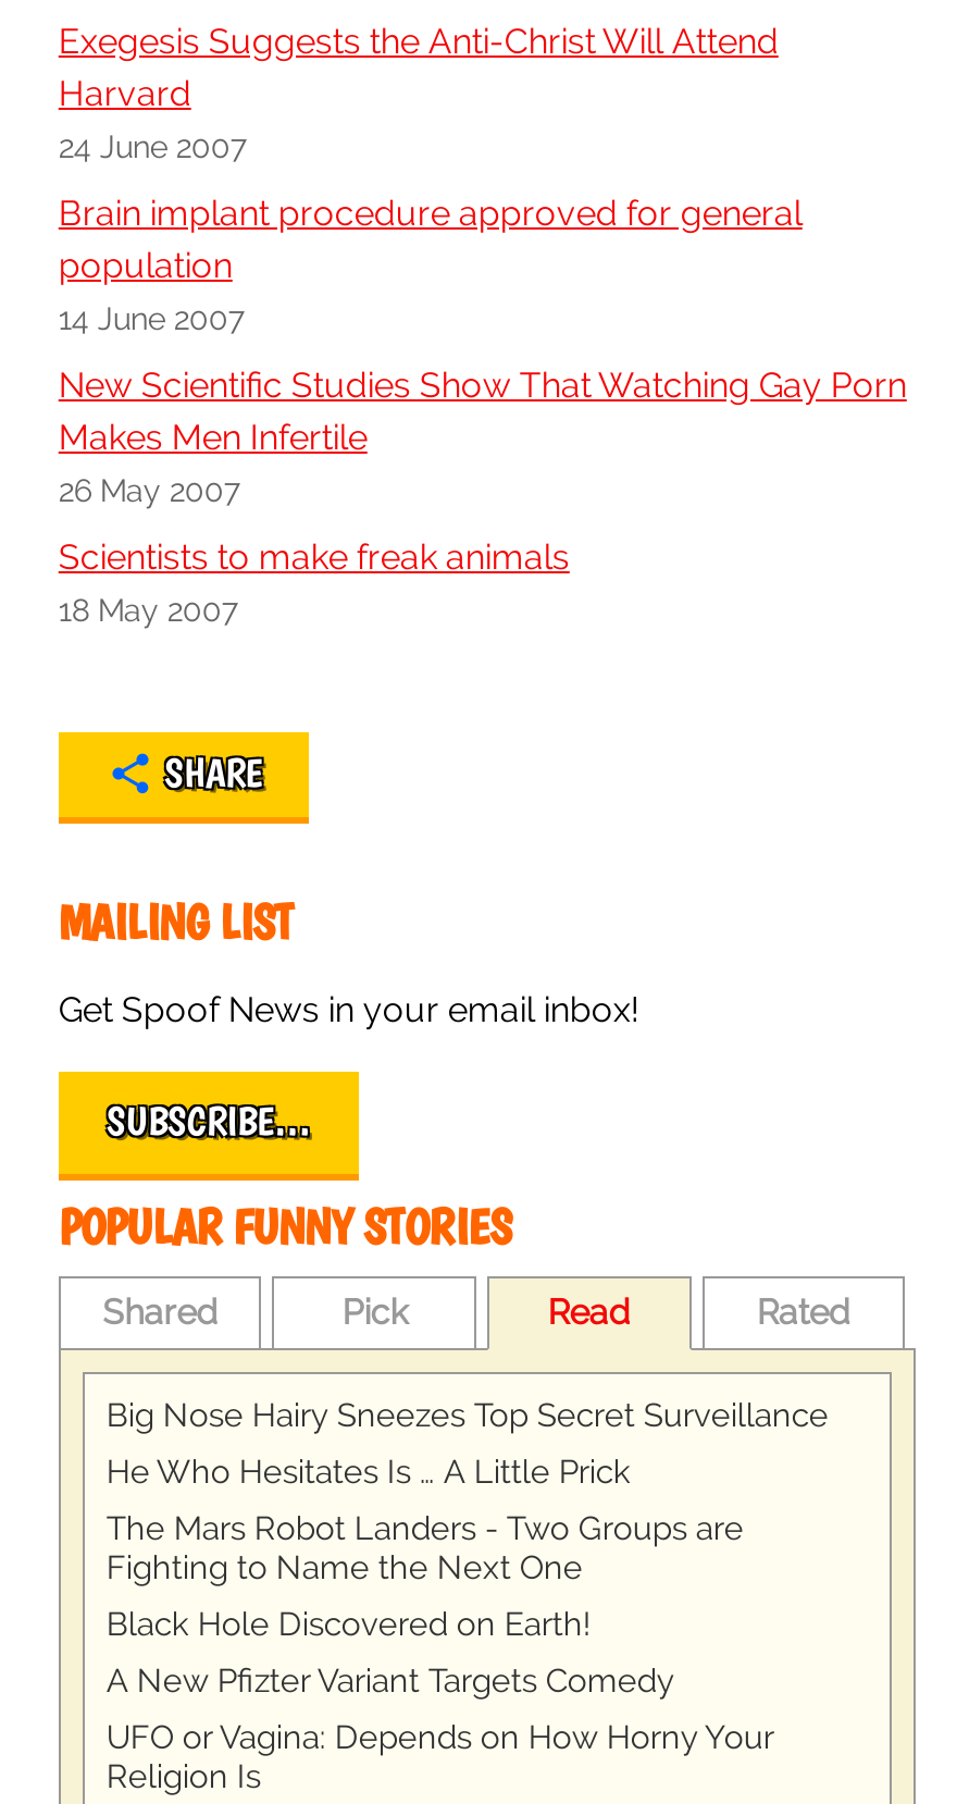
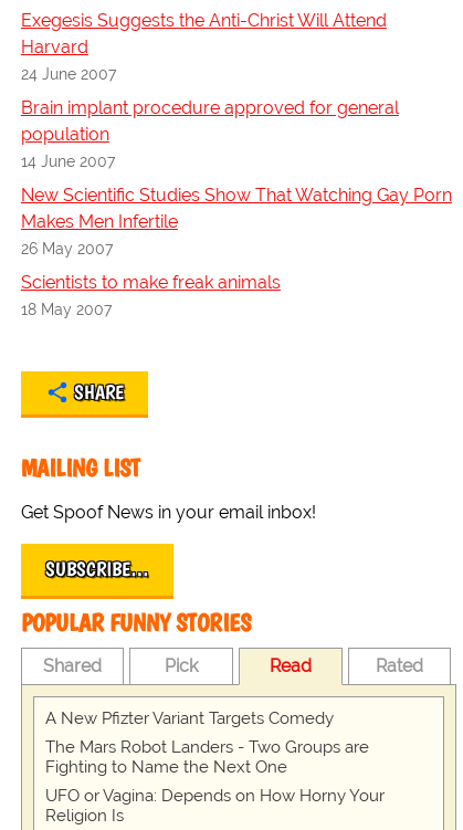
- Big Nose Hairy Sneezes Top Secret Surveillance
- He Who Hesitates Is … A Little Prick

- Black Hole Discovered on Earth!

moved up: A New Pfizter Variant Targets Comedy
